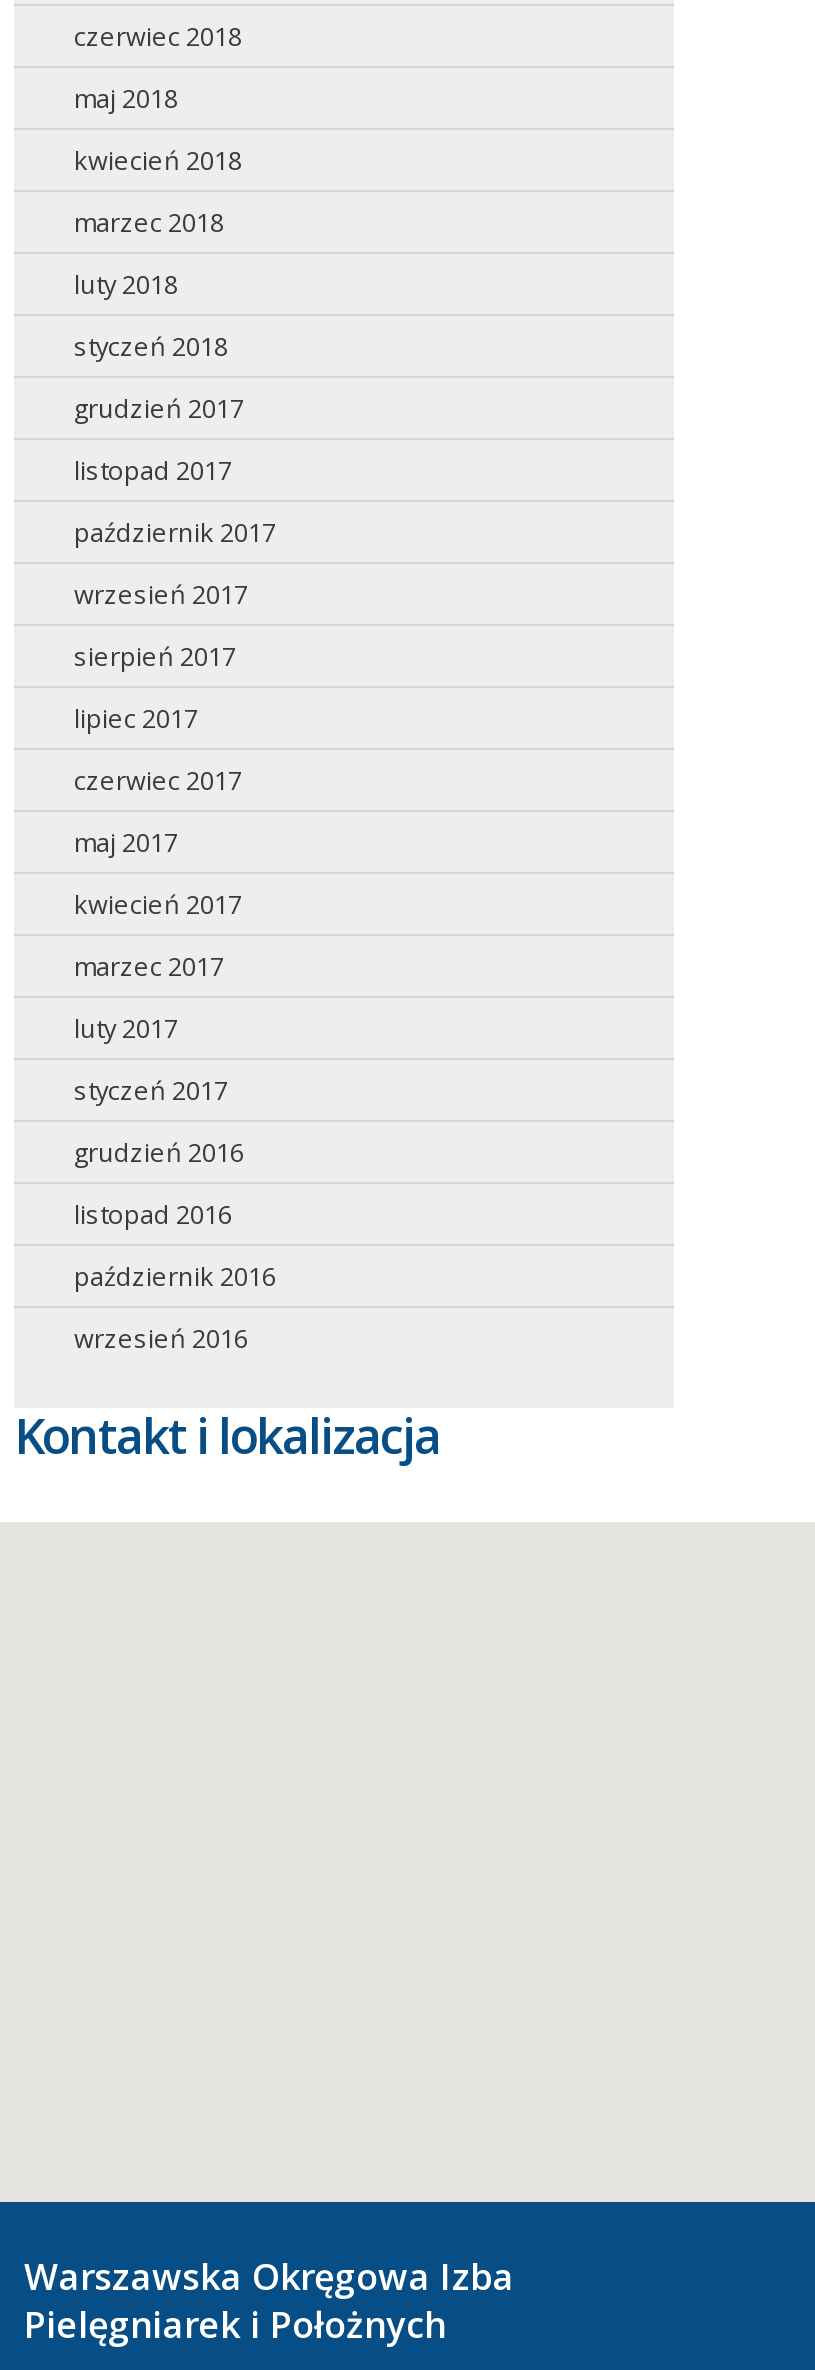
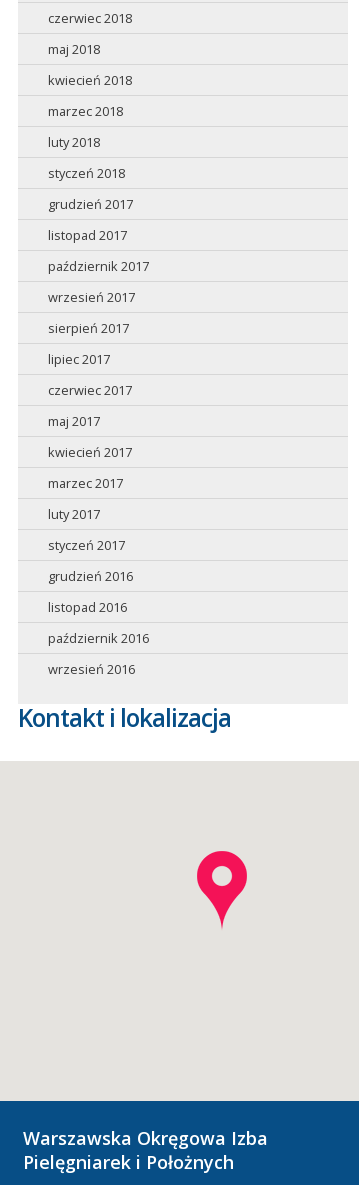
+ [image]
